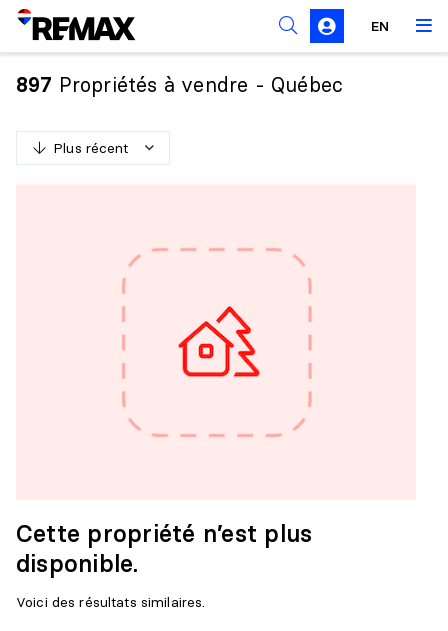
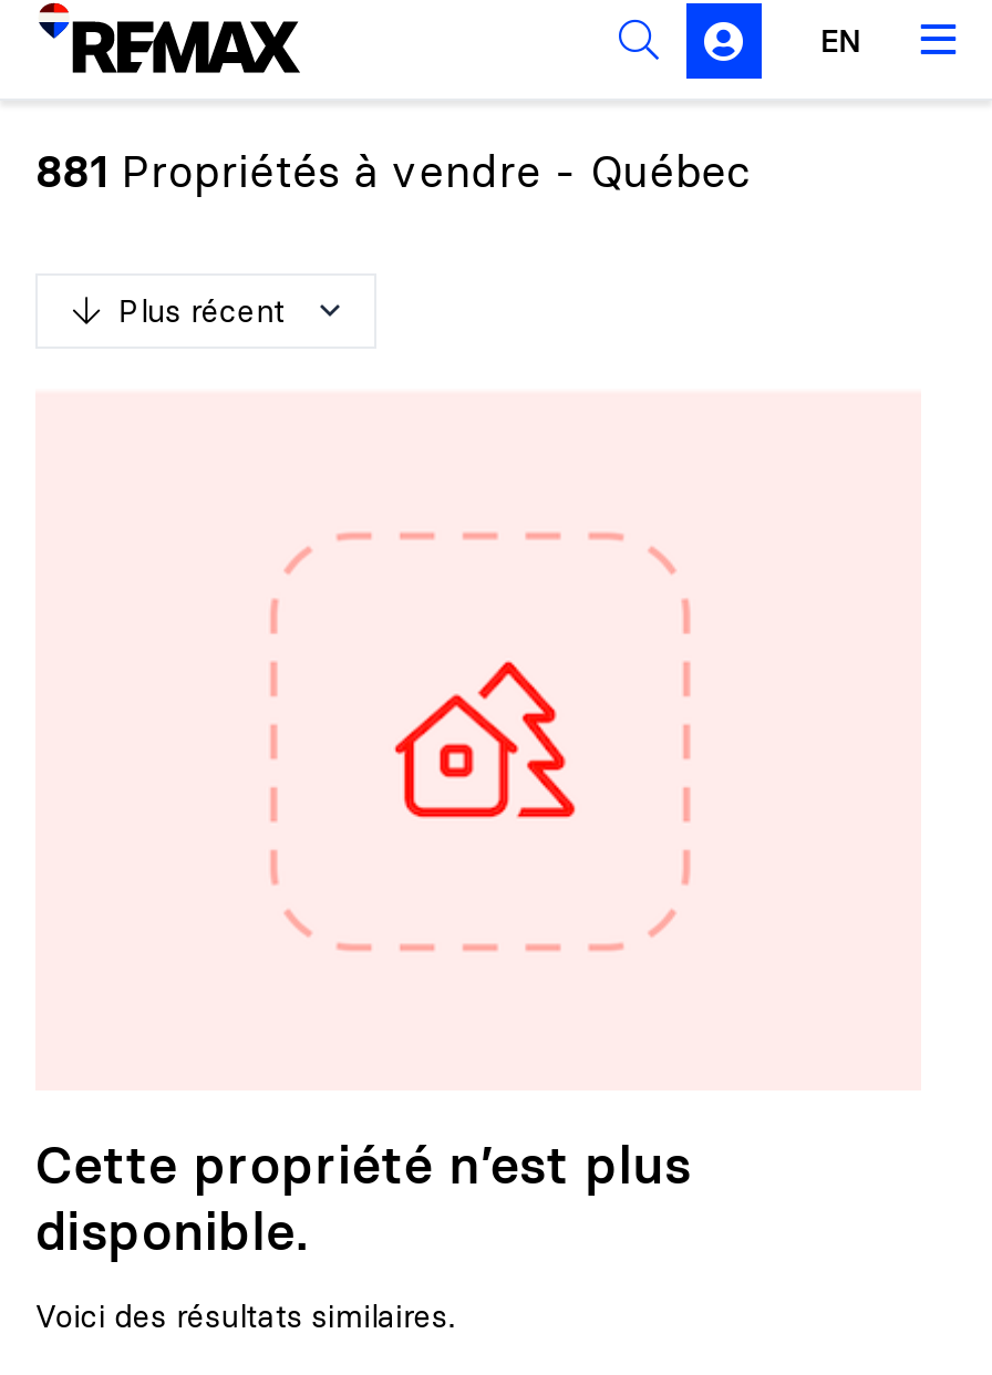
- 897 Propriétés à vendre - Québec
+ 881 Propriétés à vendre - Québec
